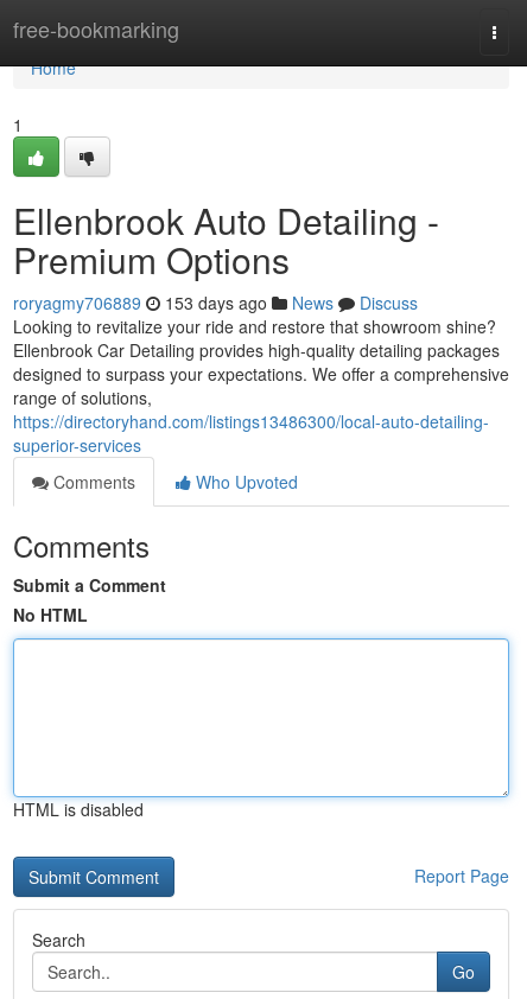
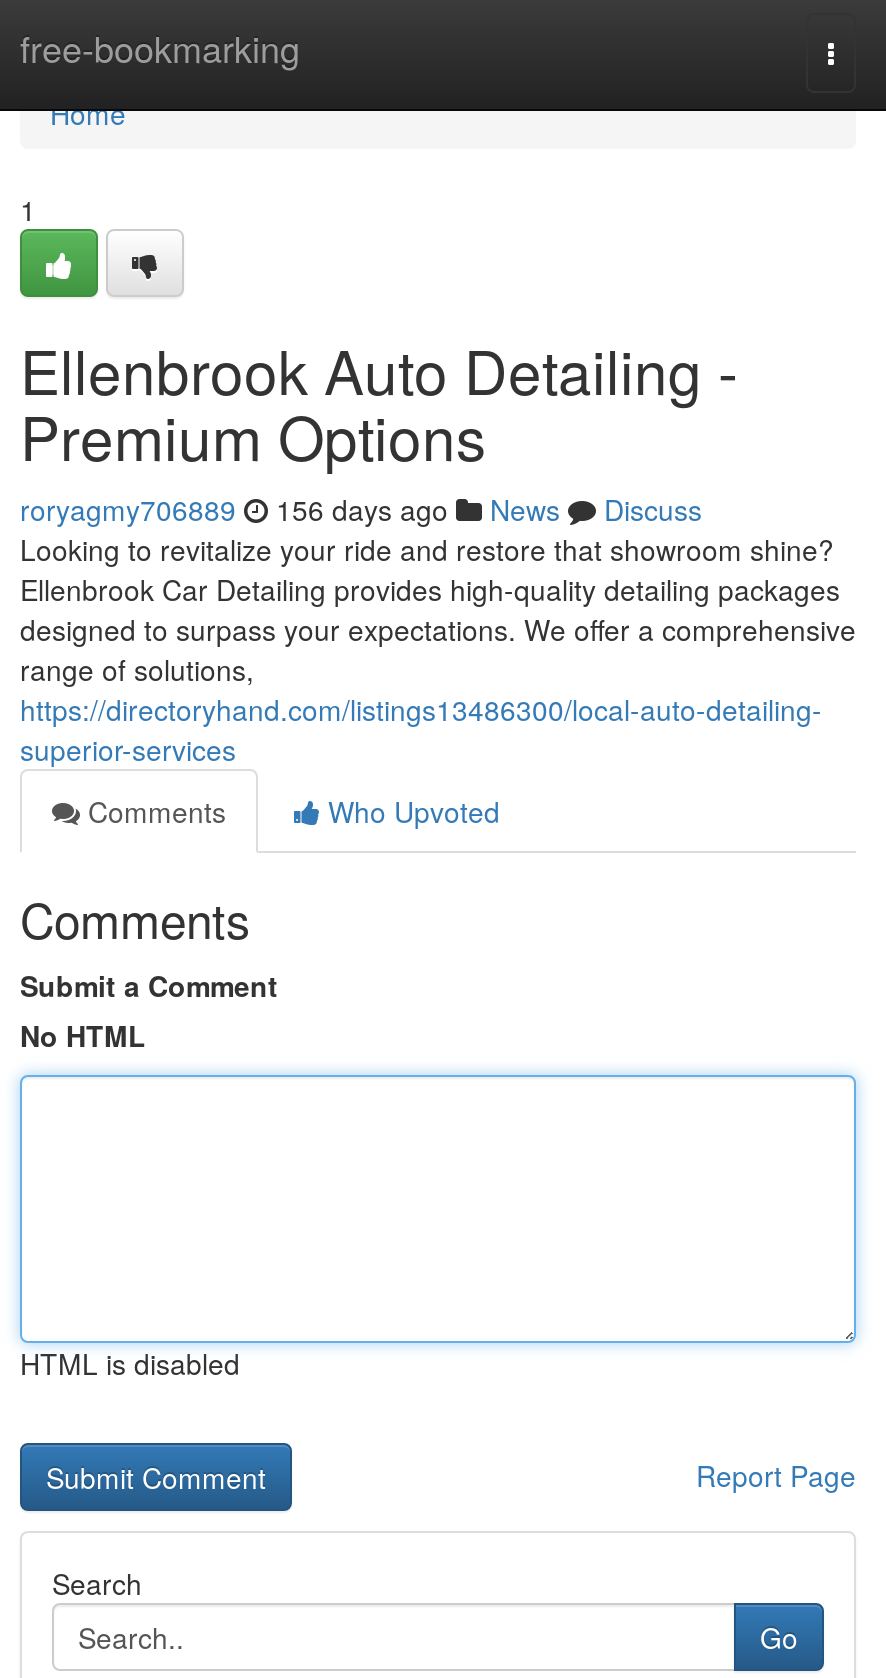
- roryagmy706889 153 days ago News Discuss
+ roryagmy706889 156 days ago News Discuss
